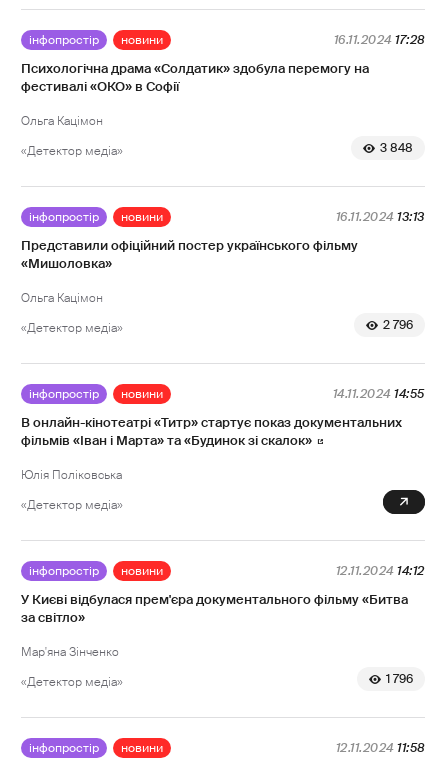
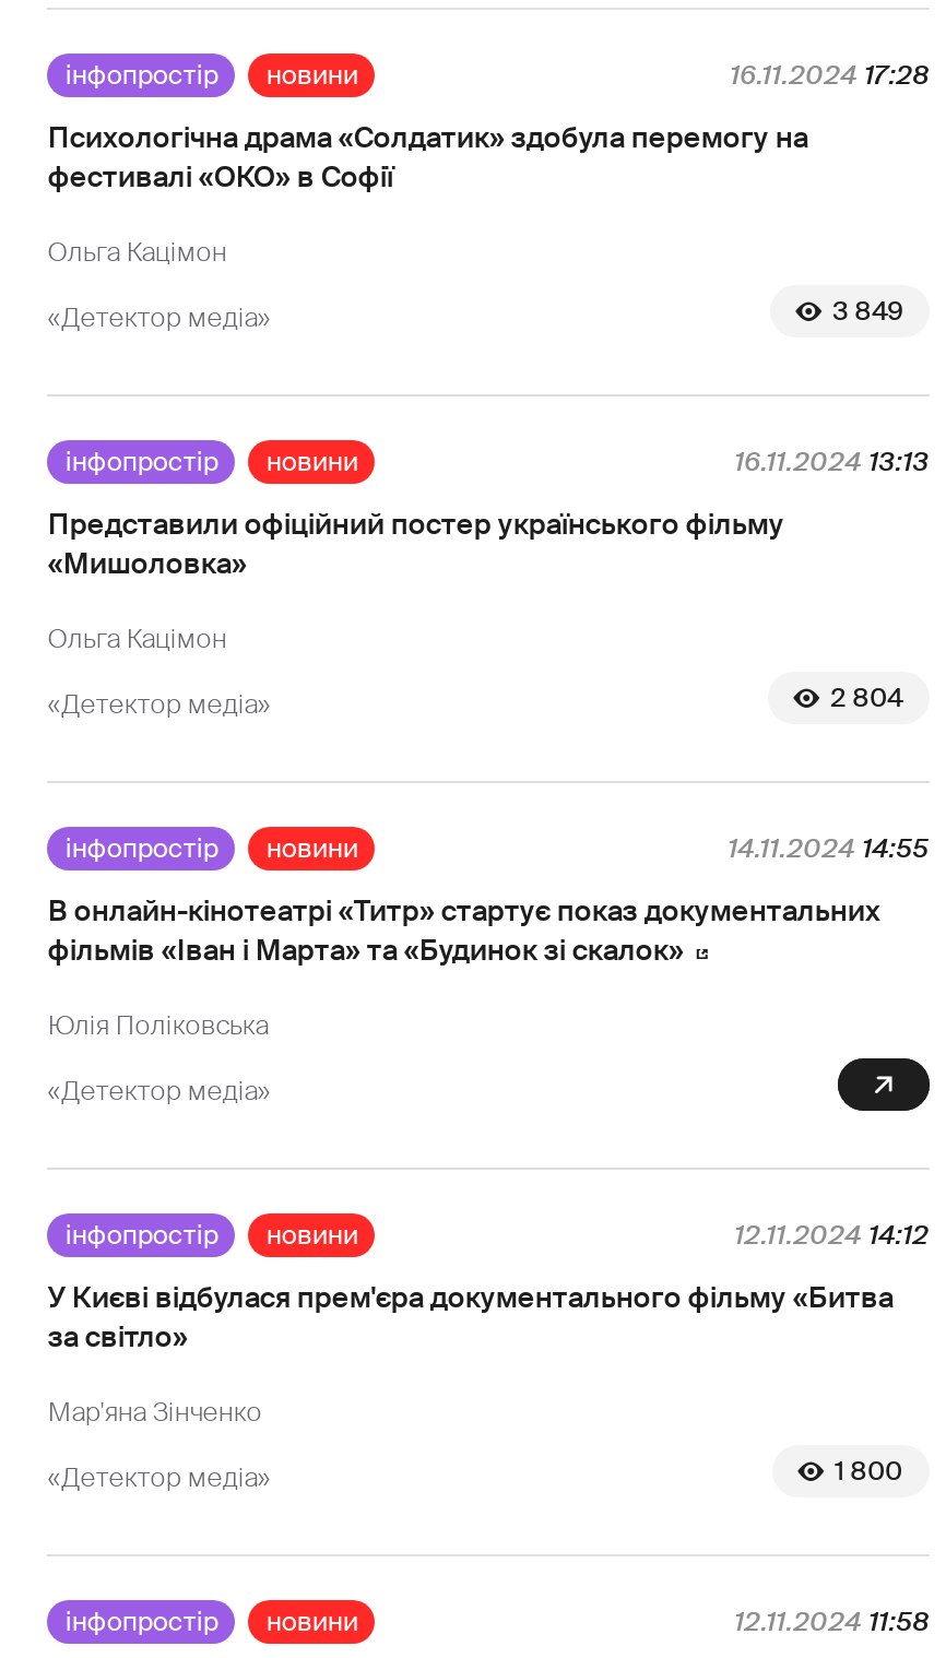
- 3 848
+ 3 849

- 2 796
+ 2 804

- 1 796
+ 1 800
